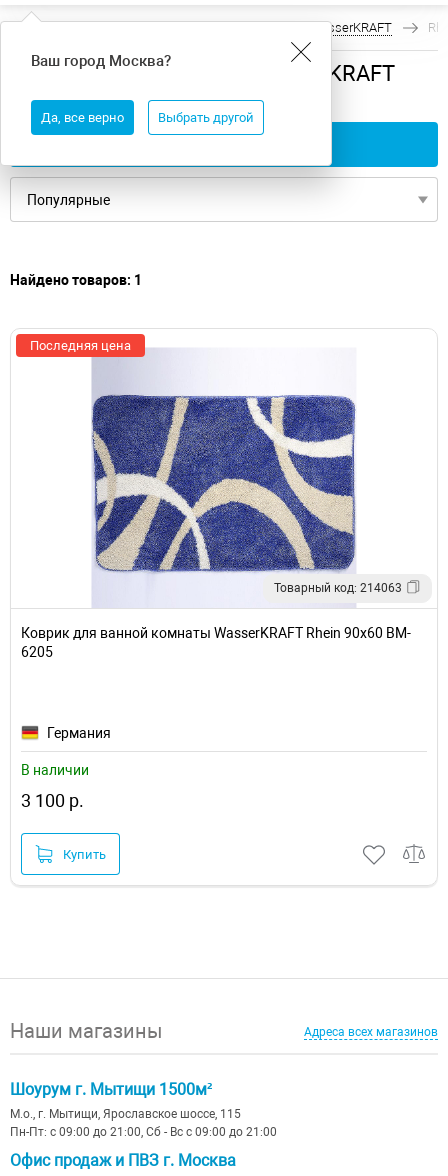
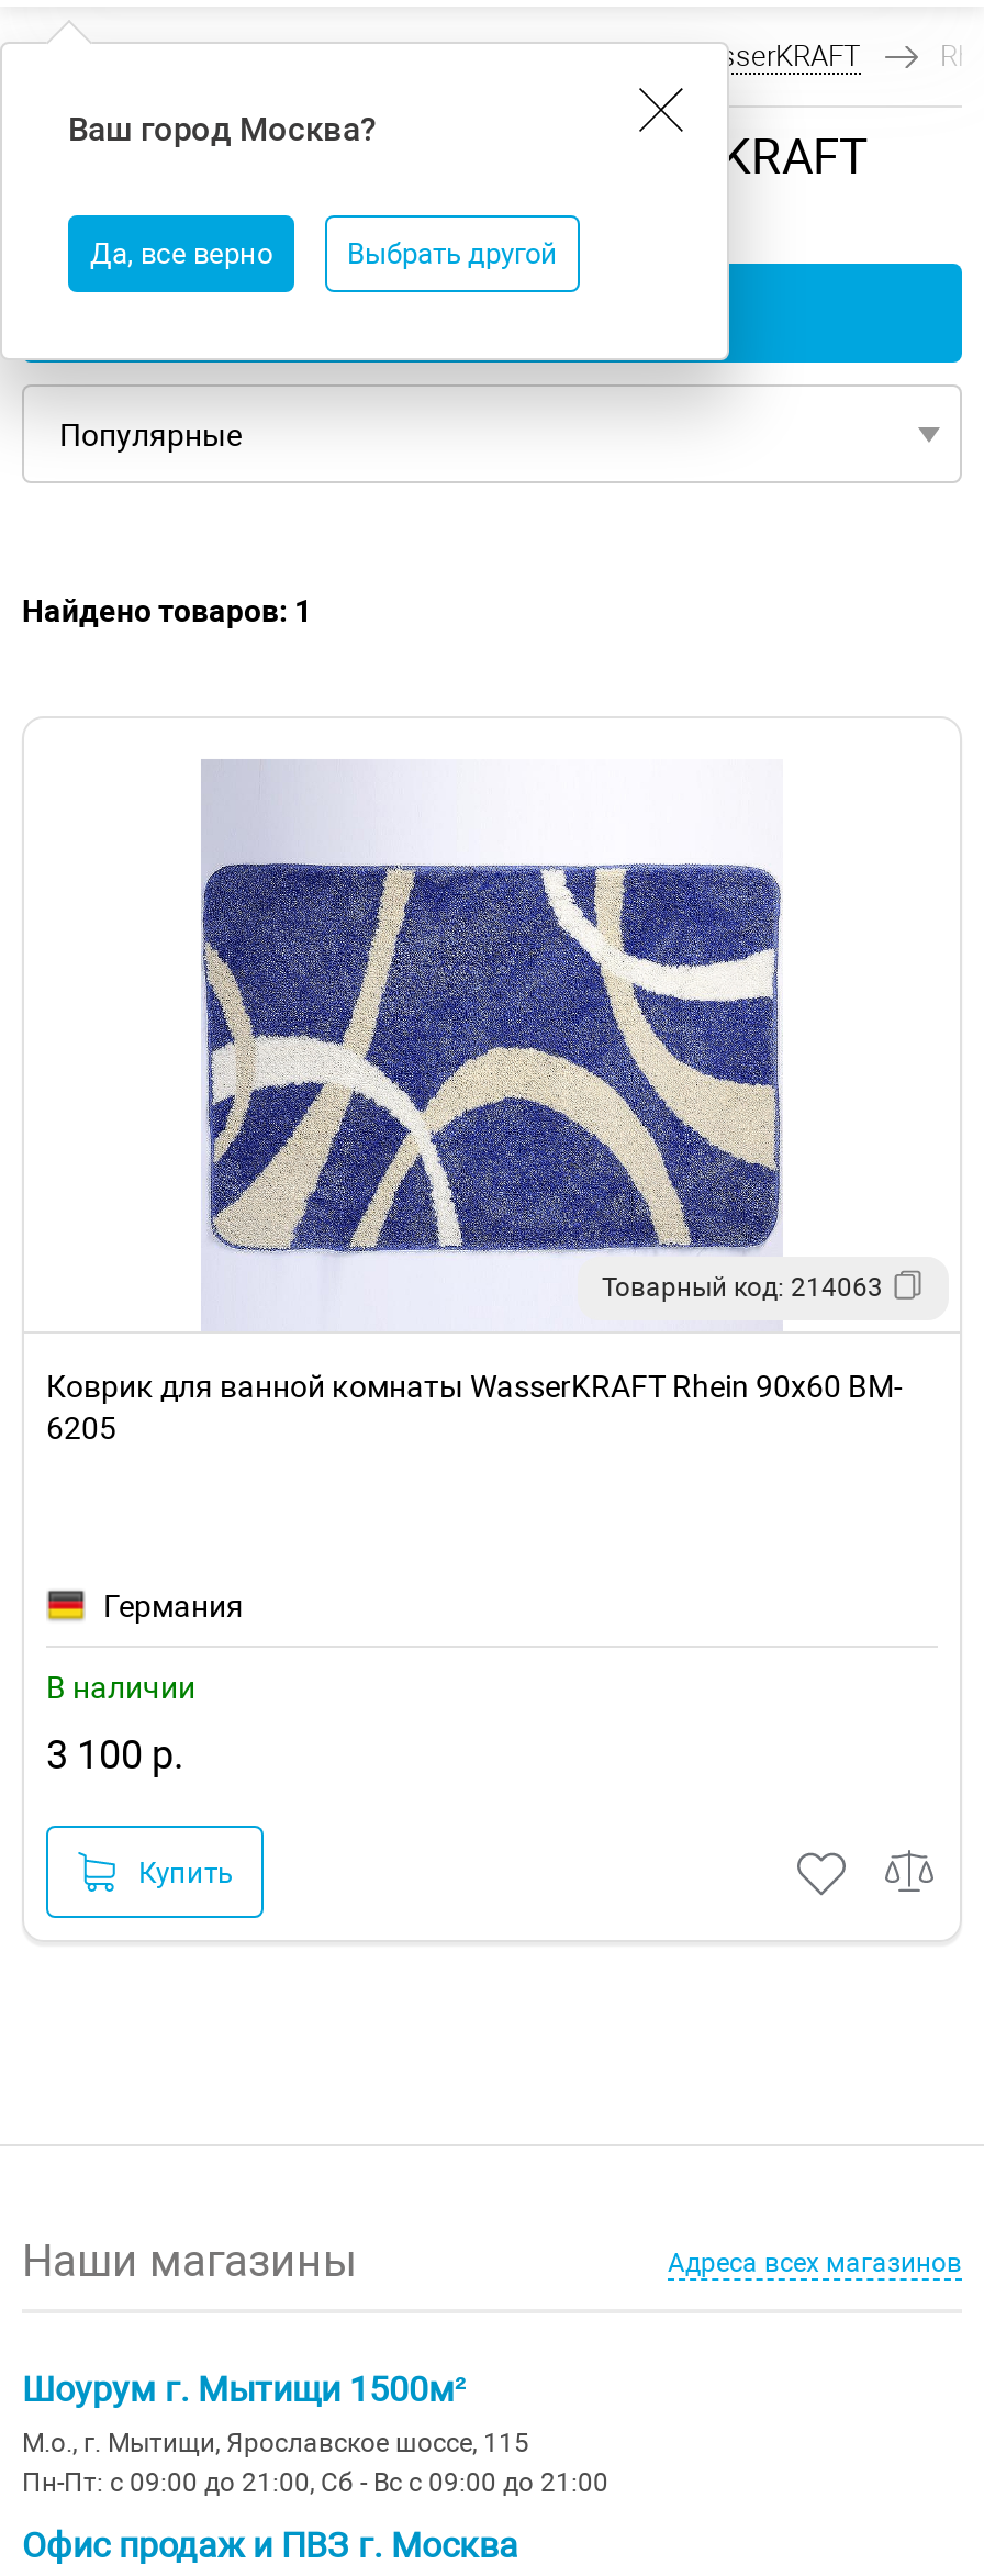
- Последняя цена
